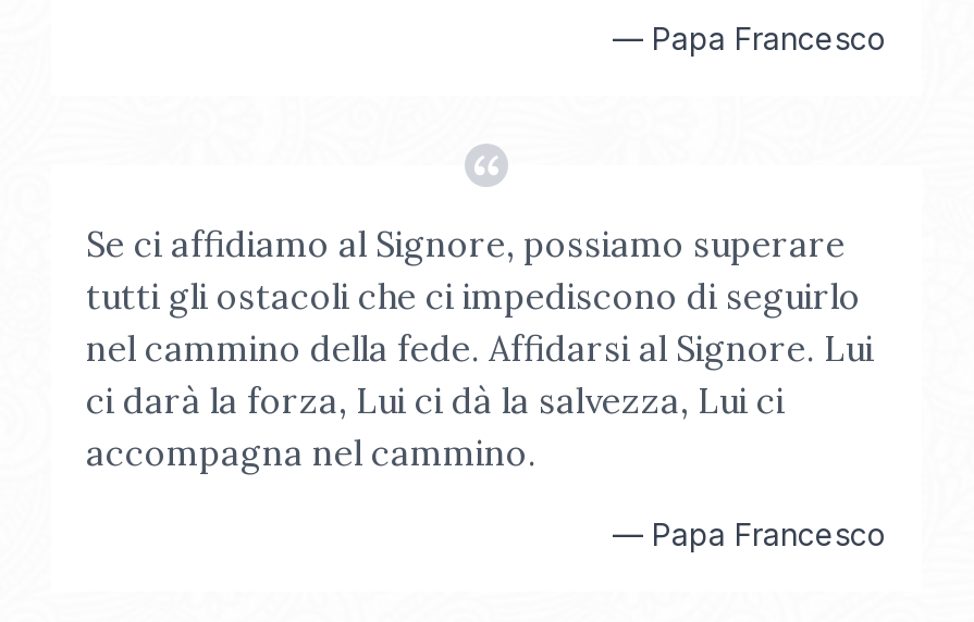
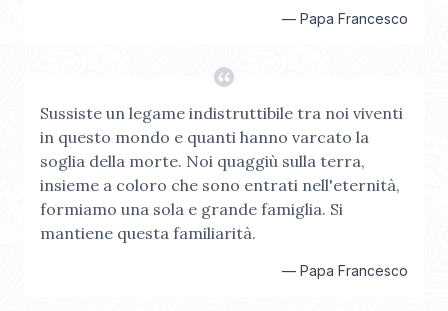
- Se ci affidiamo al Signore, possiamo superare
- tutti gli ostacoli che ci impediscono di seguirlo
- nel cammino della fede. Affidarsi al Signore. Lui
- ci darà la forza, Lui ci dà la salvezza, Lui ci
- accompagna nel cammino.
+ Sussiste un legame indistruttibile tra noi viventi
+ in questo mondo e quanti hanno varcato la
+ soglia della morte. Noi quaggiù sulla terra,
+ insieme a coloro che sono entrati nell'eternità,
+ formiamo una sola e grande famiglia. Si
+ mantiene questa familiarità.
